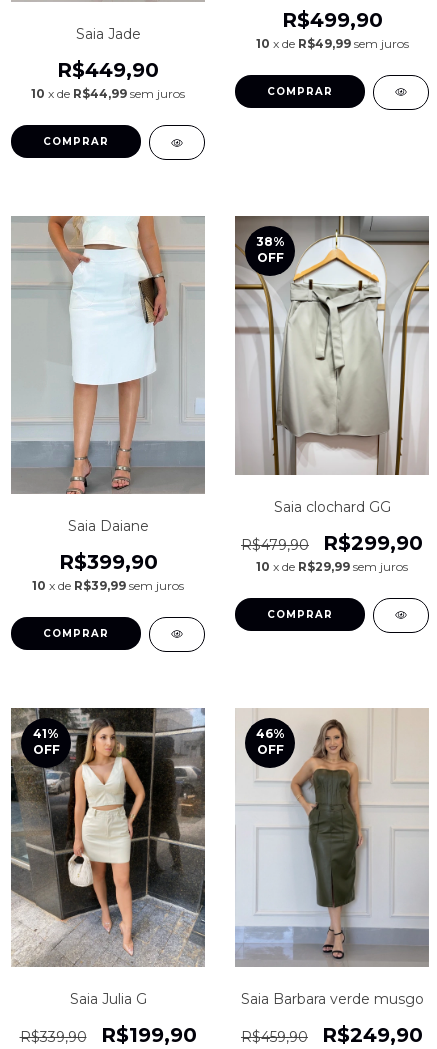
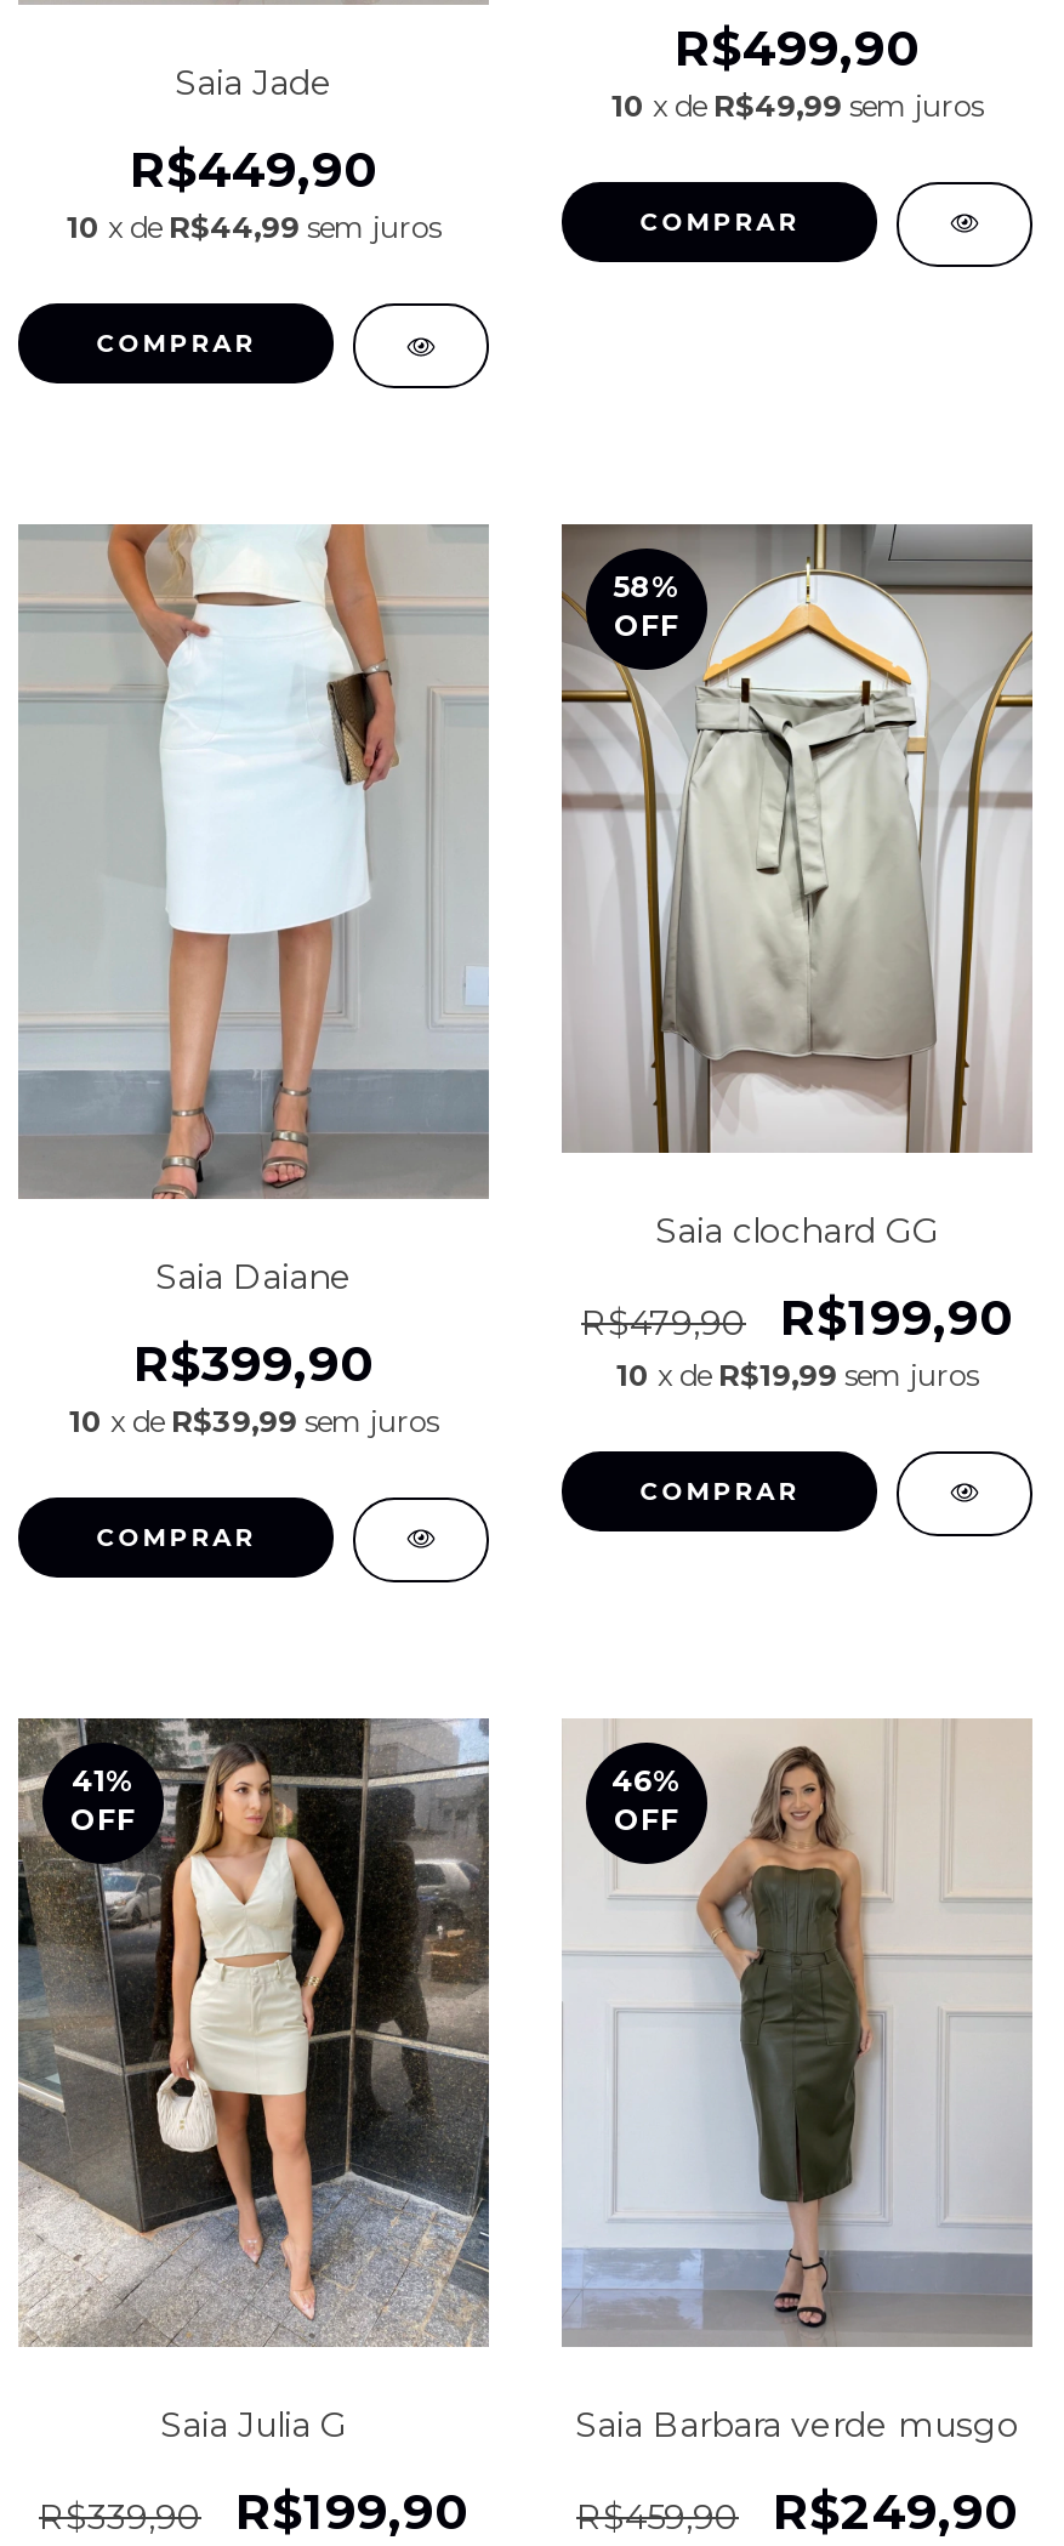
- 38%
+ 58%

- R$299,90
- 10 x de R$29,99 sem juros
+ R$199,90
+ 10 x de R$19,99 sem juros
